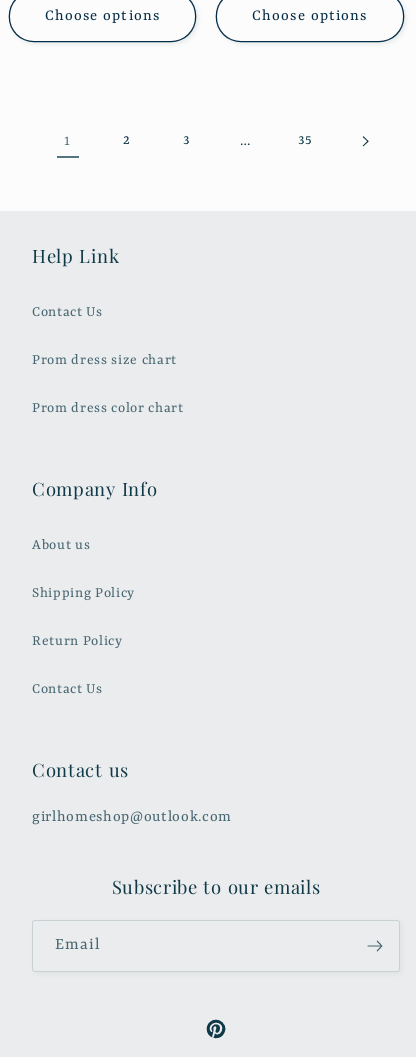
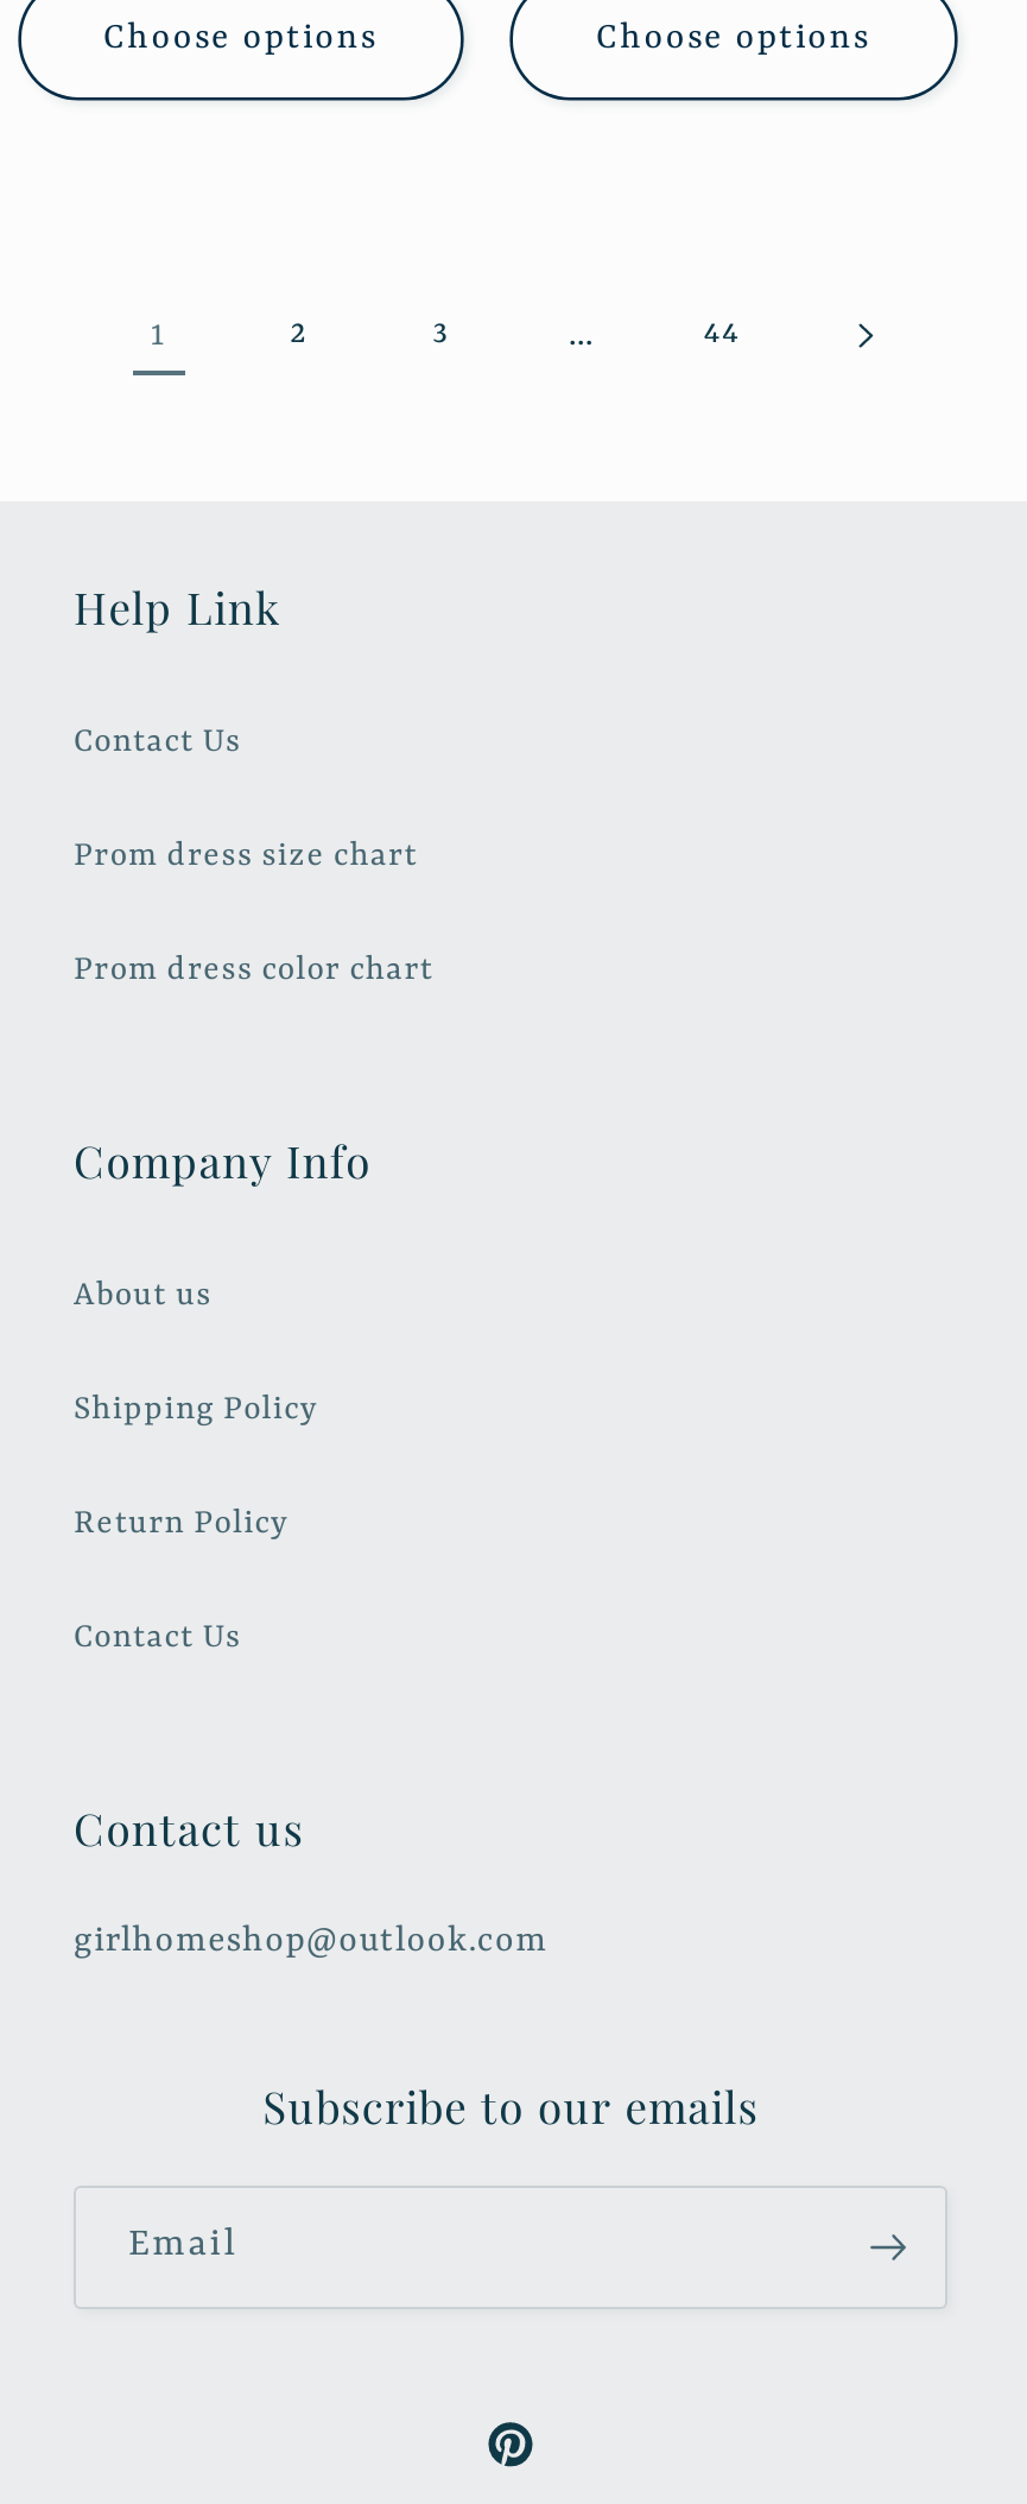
- 35
+ 44
